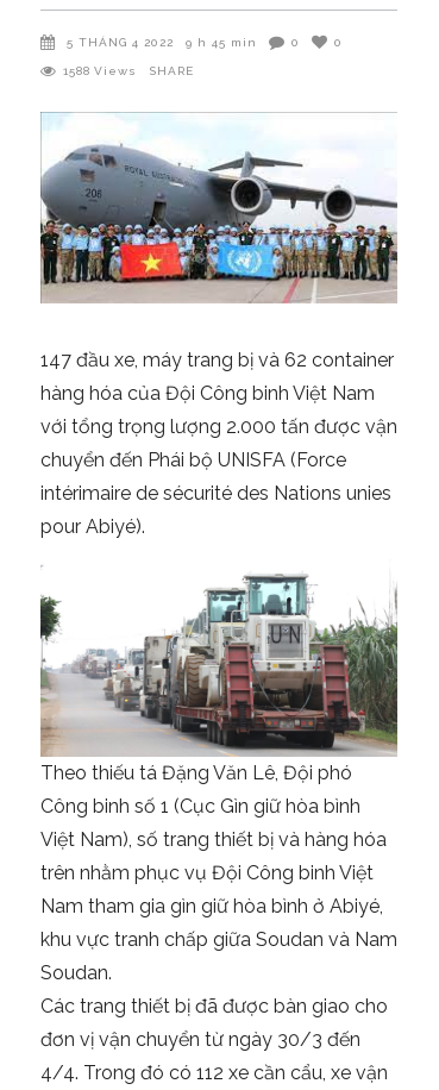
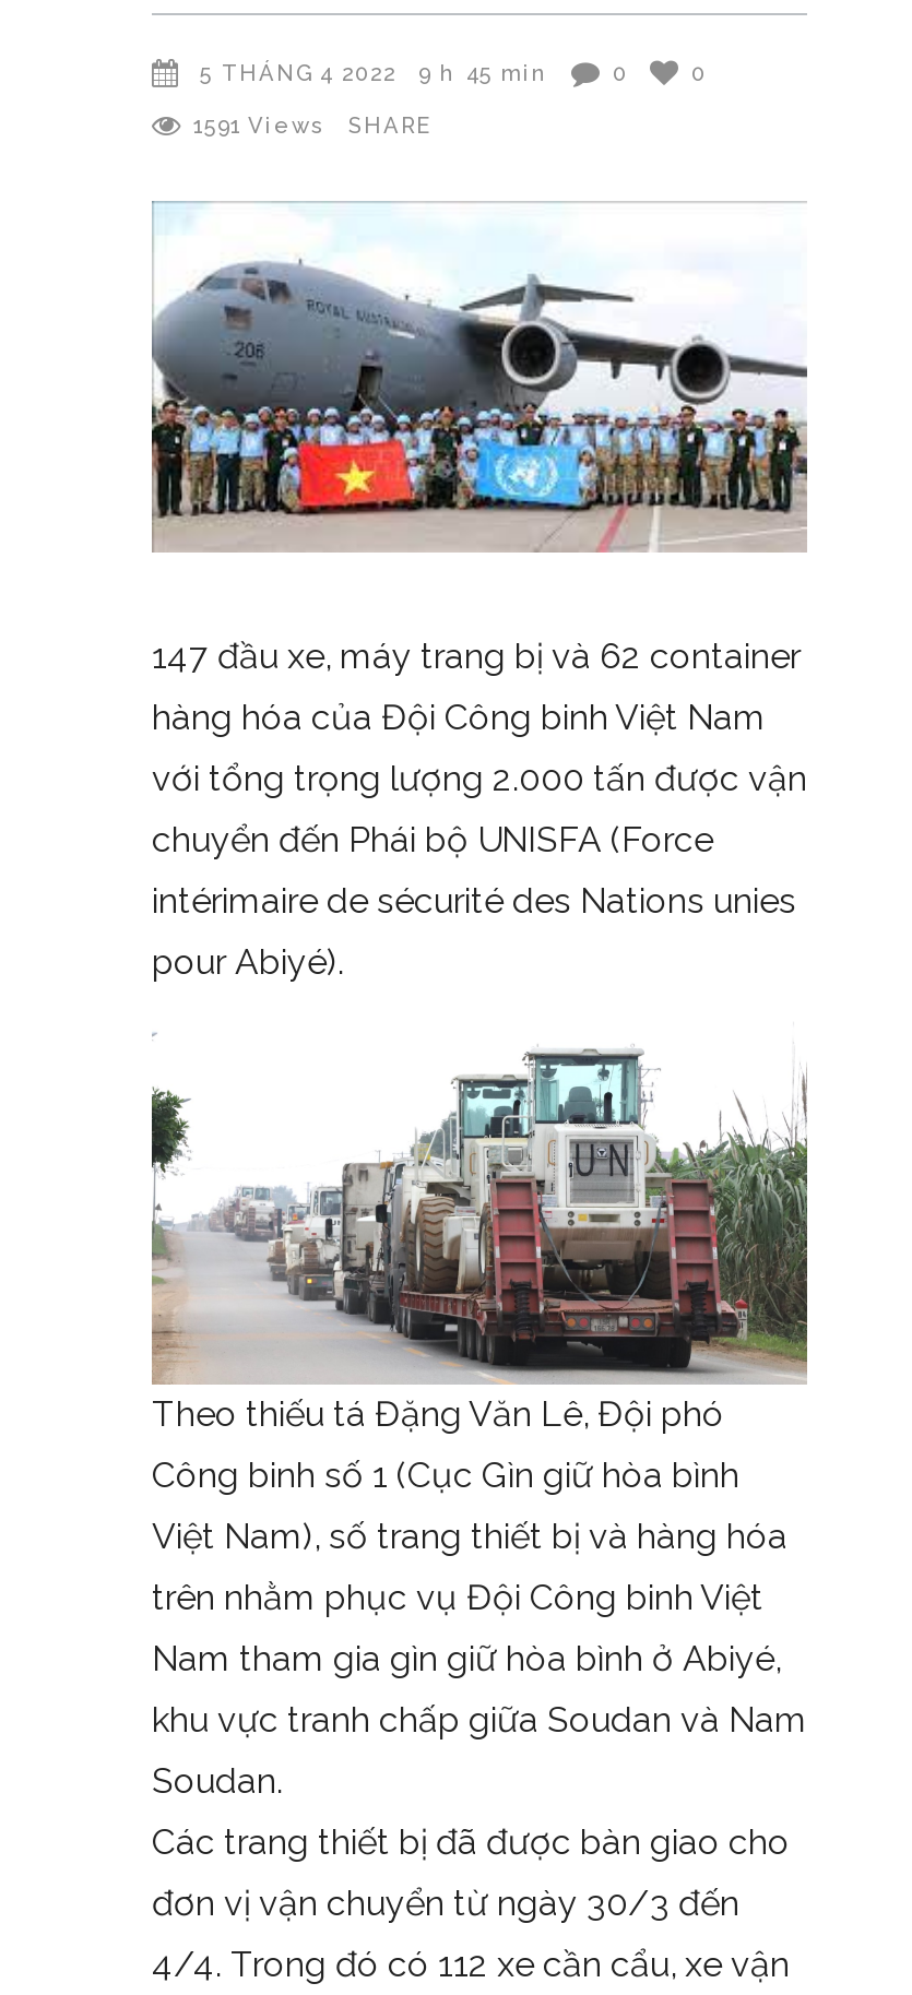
- 1588 Views SHARE
+ 1591 Views SHARE
